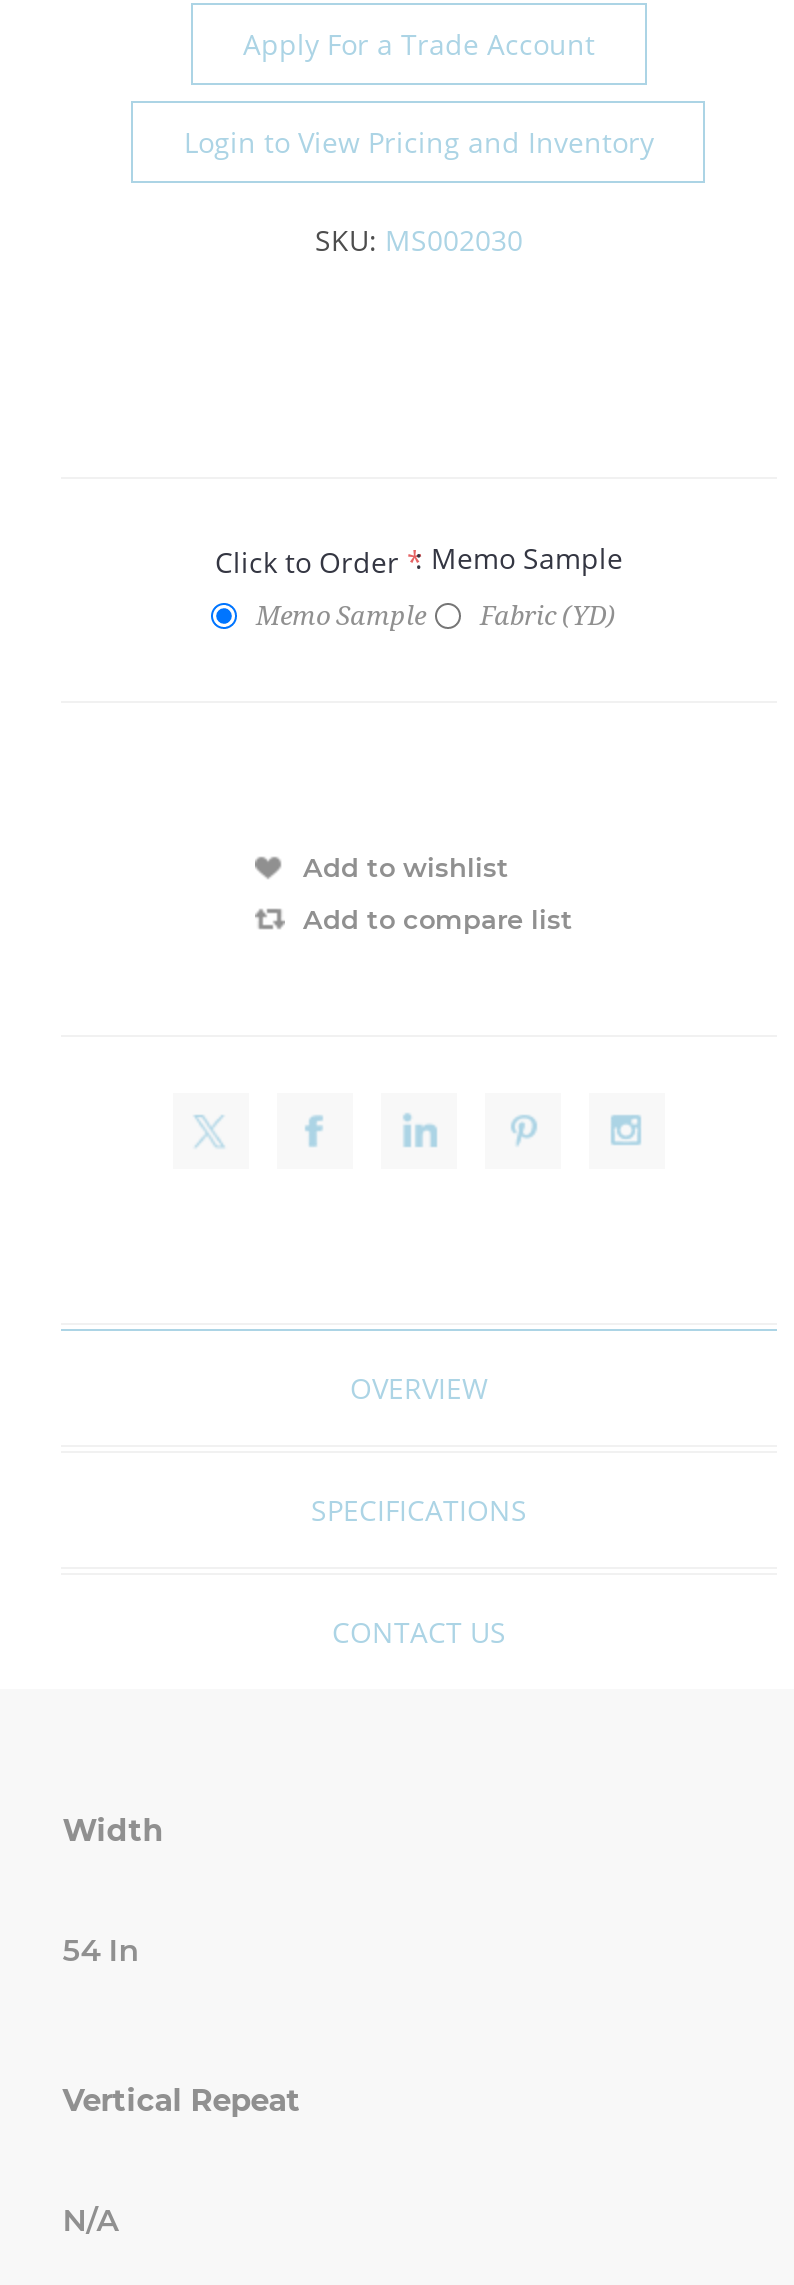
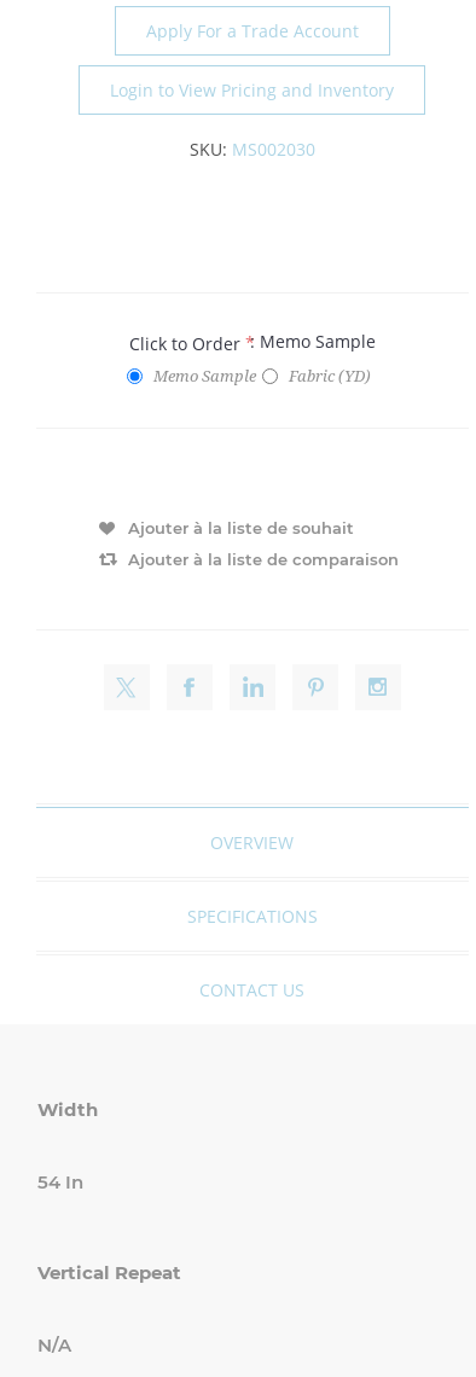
- Add to wishlist
+ Ajouter à la liste de souhait

- Add to compare list
+ Ajouter à la liste de comparaison
